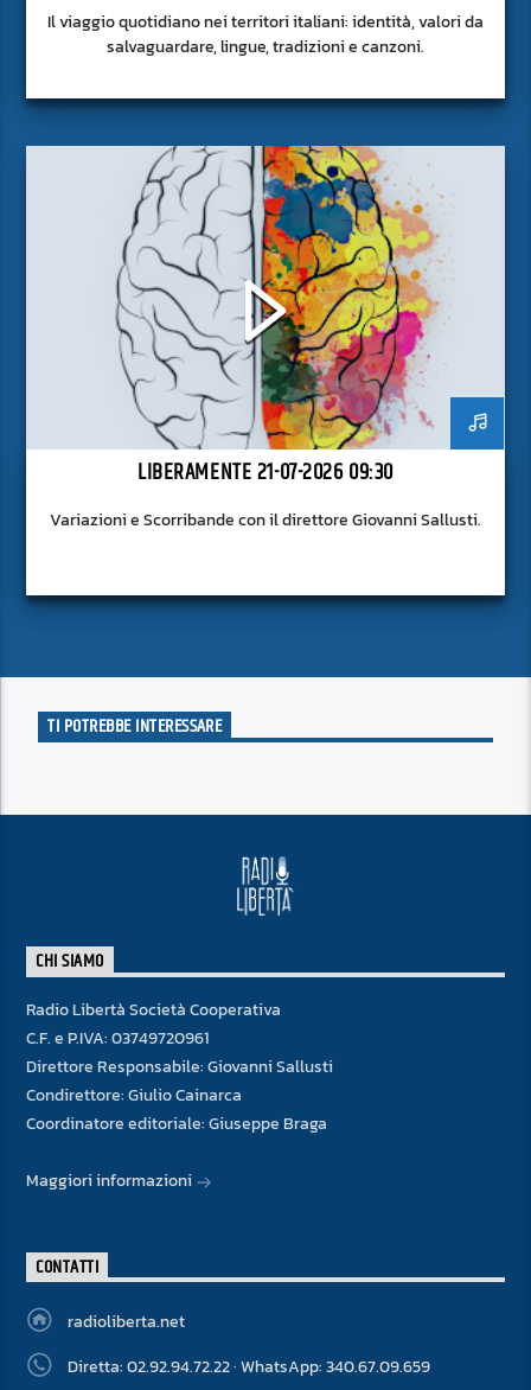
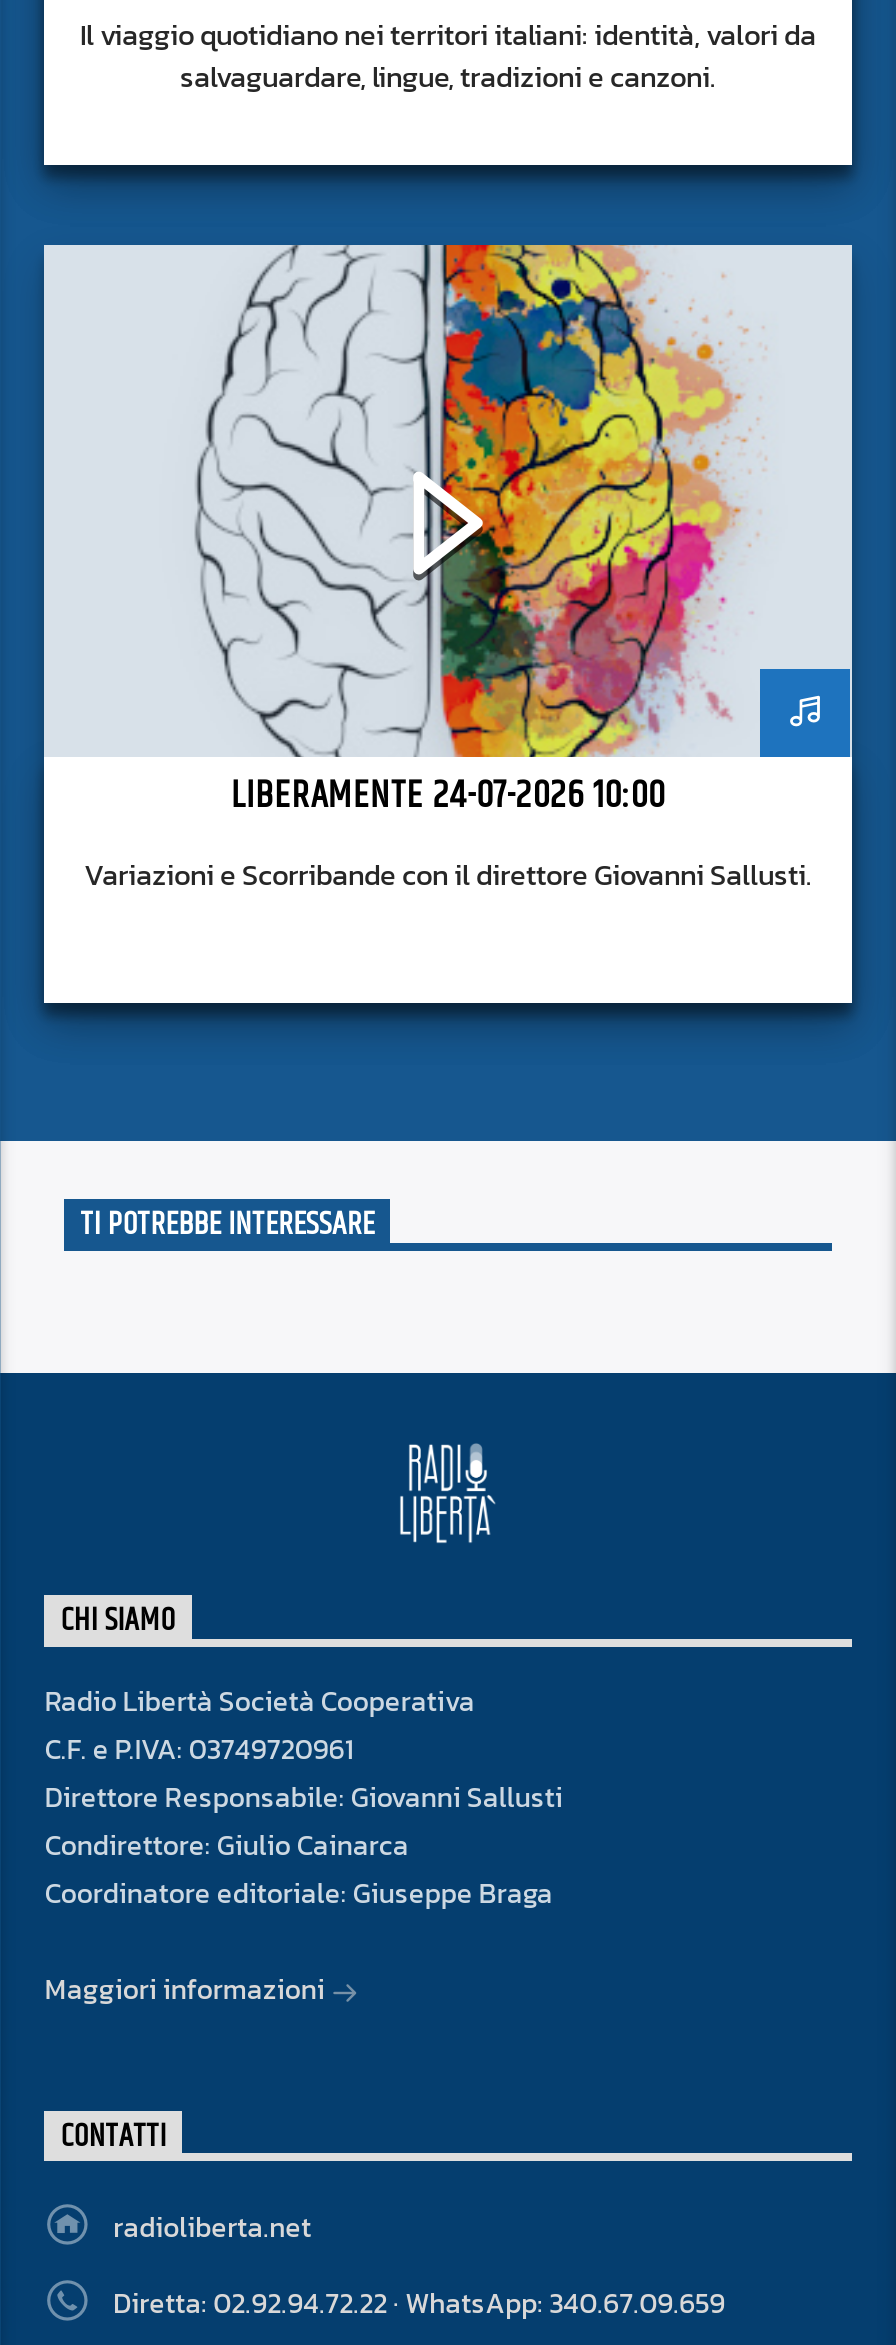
- LIBERAMENTE 21-07-2026 09:30
+ LIBERAMENTE 24-07-2026 10:00
